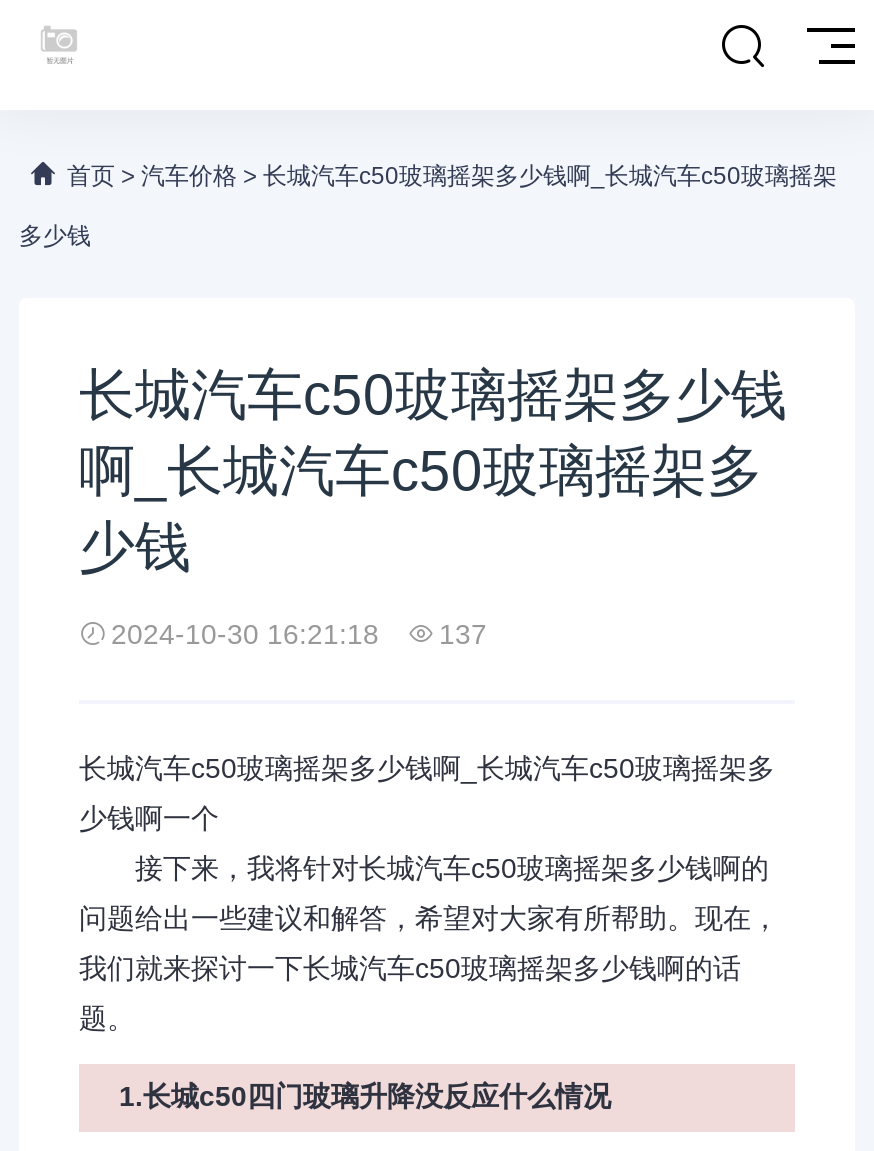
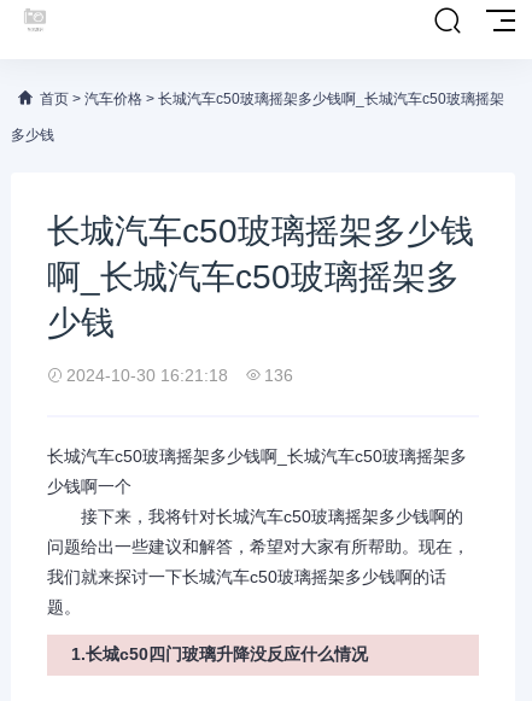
- 2024-10-30 16:21:18 137
+ 2024-10-30 16:21:18 136
